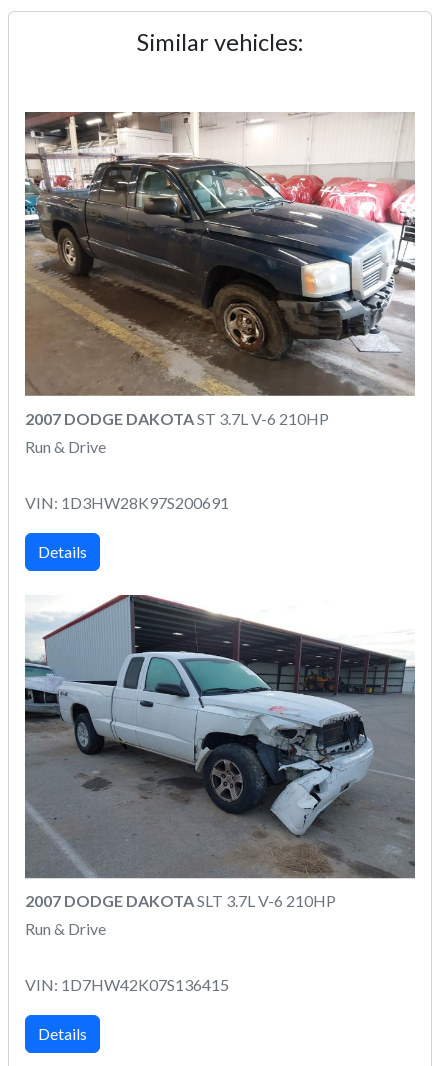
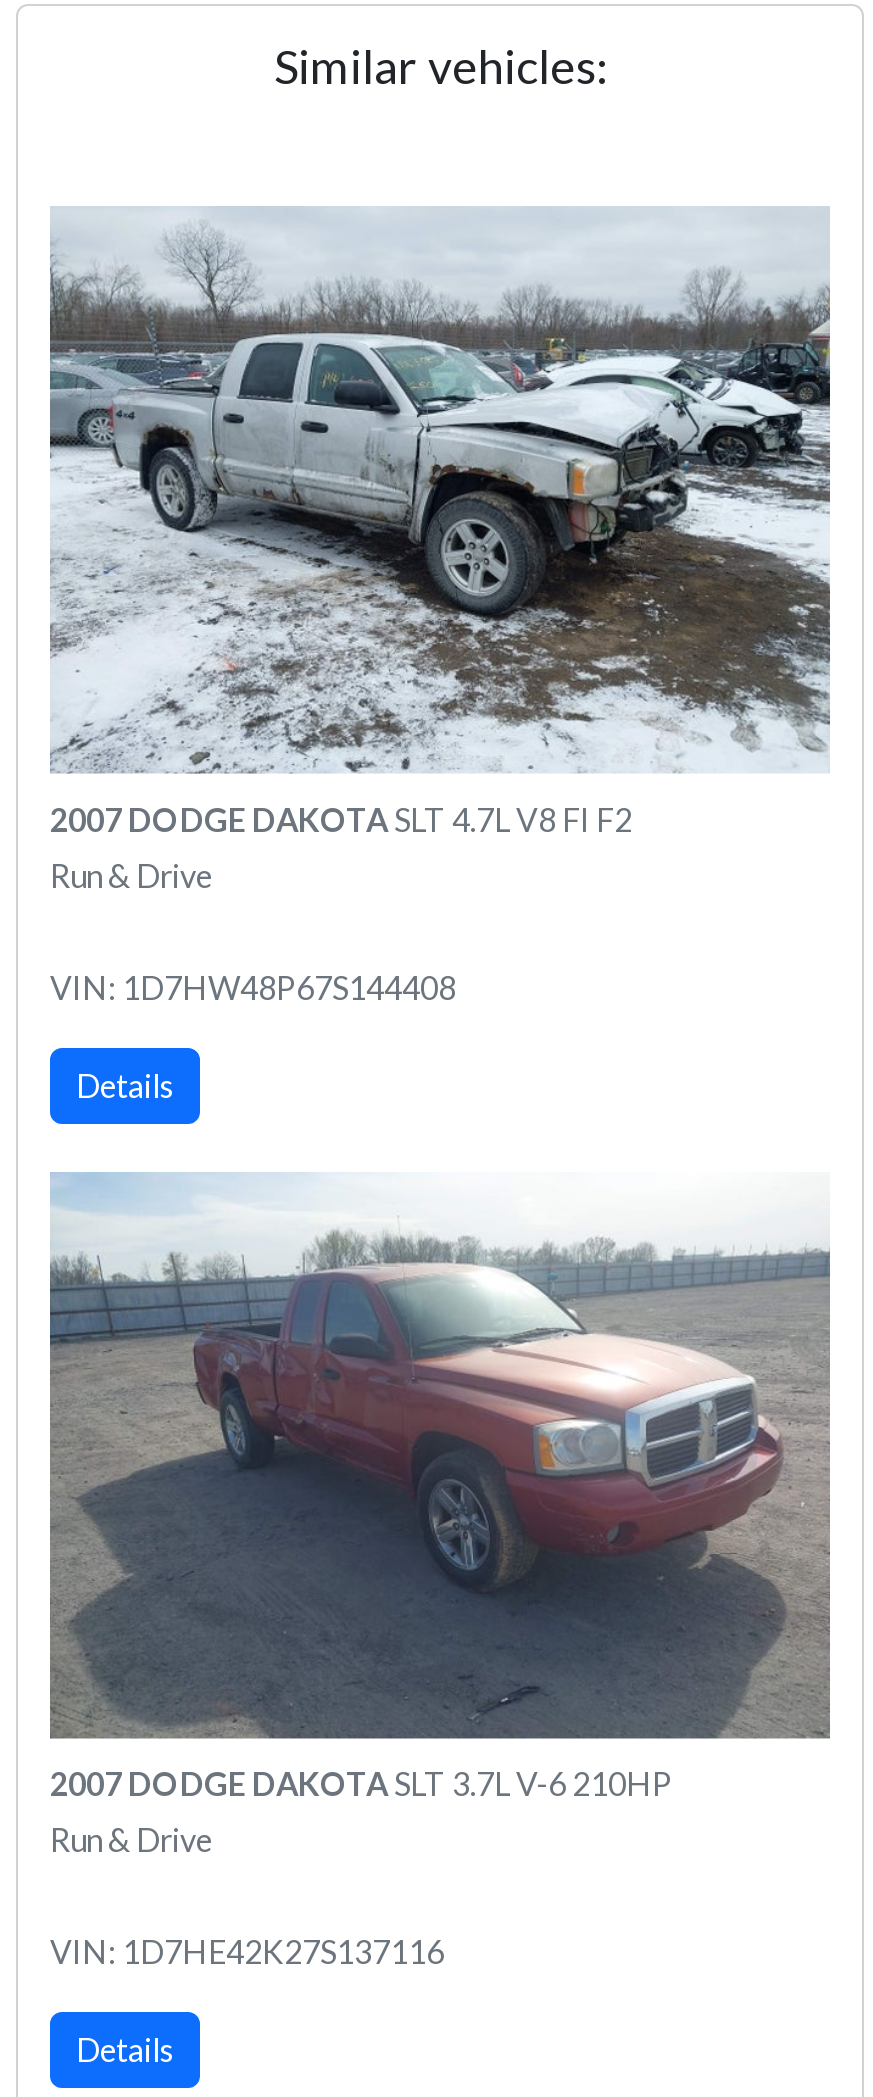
- [image]
- 2007 DODGE DAKOTA ST 3.7L V-6 210HP
+ [image]
+ 2007 DODGE DAKOTA SLT 4.7L V8 FI F2

- VIN: 1D3HW28K97S200691
+ VIN: 1D7HW48P67S144408

- [image]
+ [image]

- VIN: 1D7HW42K07S136415
+ VIN: 1D7HE42K27S137116
